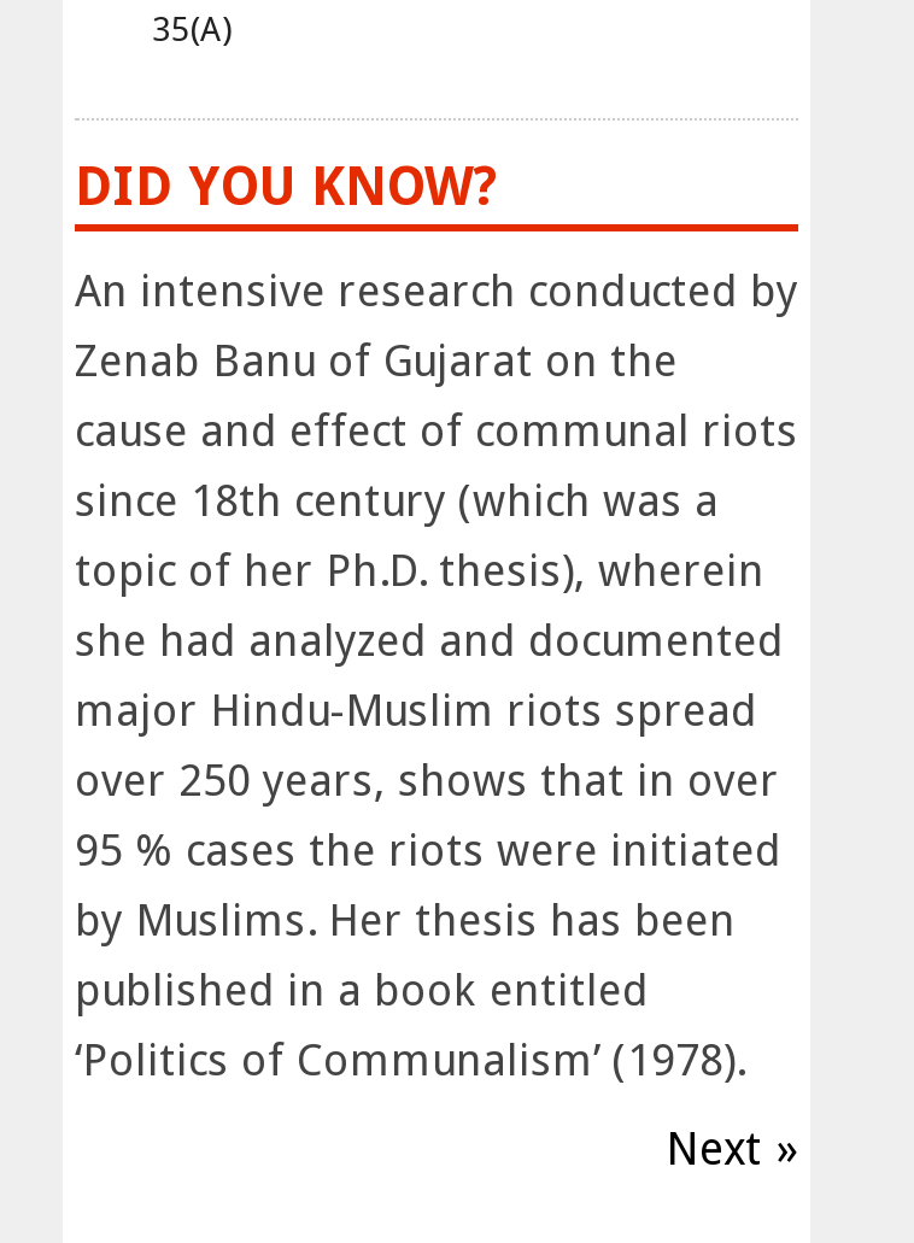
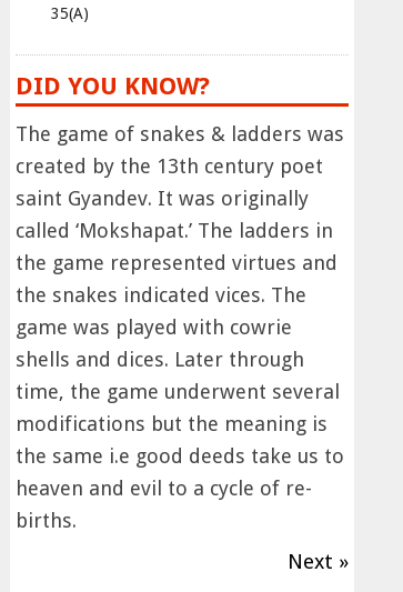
- An intensive research conducted by
- Zenab Banu of Gujarat on the
- cause and effect of communal riots
- since 18th century (which was a
- topic of her Ph.D. thesis), wherein
- she had analyzed and documented
- major Hindu-Muslim riots spread
- over 250 years, shows that in over
- 95 % cases the riots were initiated
- by Muslims. Her thesis has been
- published in a book entitled
- ‘Politics of Communalism’ (1978).
+ The game of snakes & ladders was
+ created by the 13th century poet
+ saint Gyandev. It was originally
+ called ‘Mokshapat.’ The ladders in
+ the game represented virtues and
+ the snakes indicated vices. The
+ game was played with cowrie
+ shells and dices. Later through
+ time, the game underwent several
+ modifications but the meaning is
+ the same i.e good deeds take us to
+ heaven and evil to a cycle of re-
+ births.
